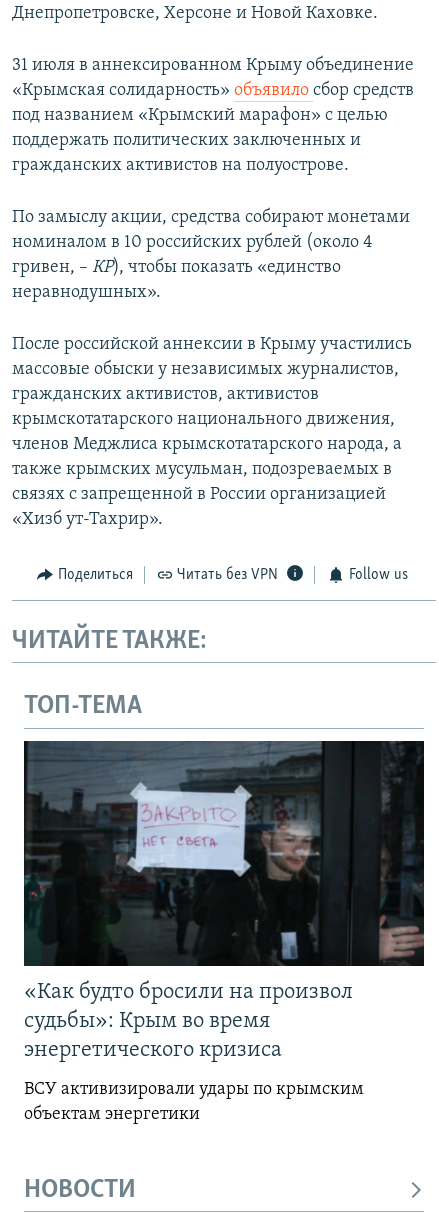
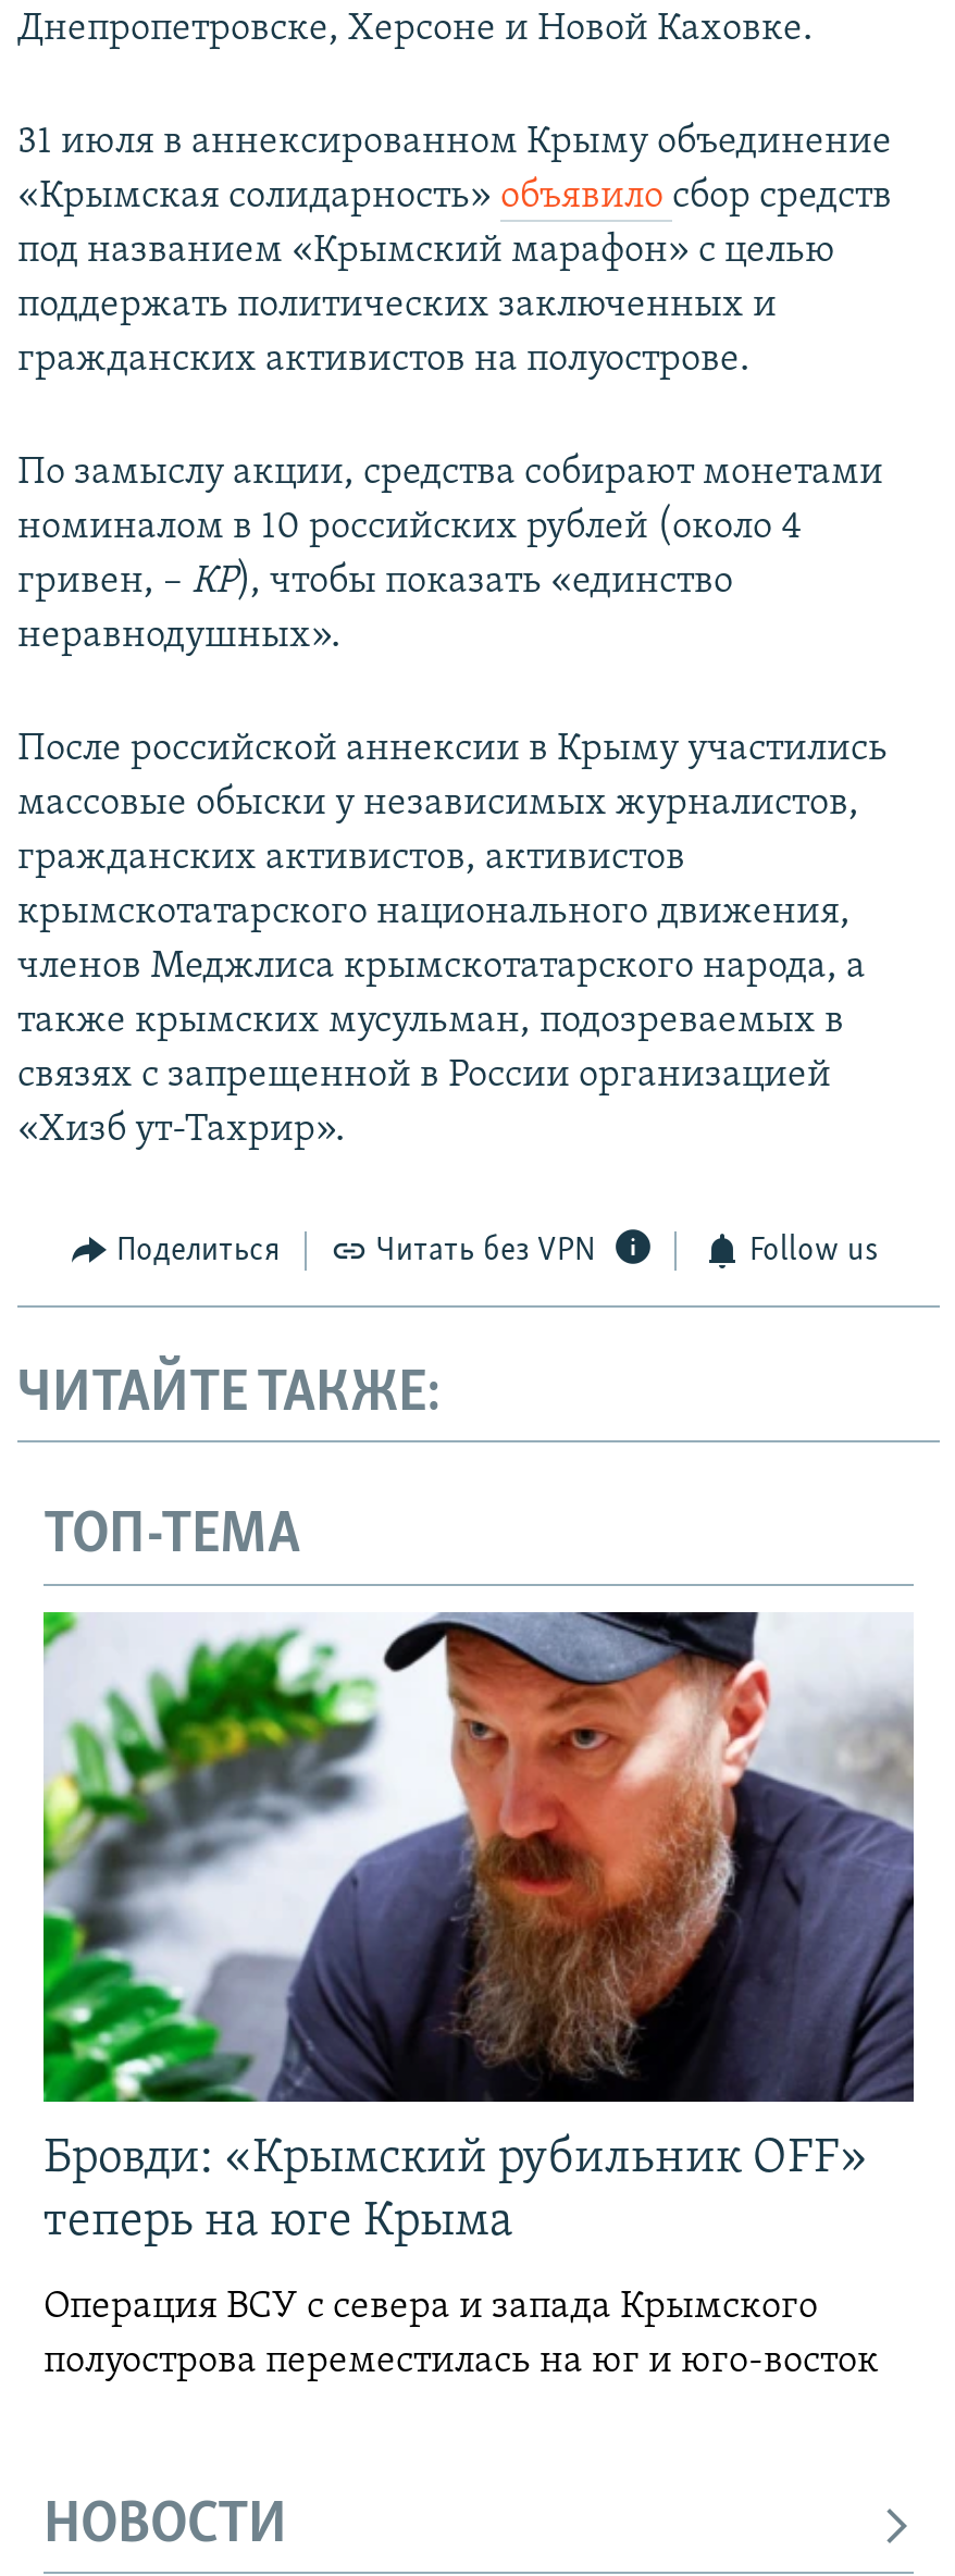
- [image]
- «Как будто бросили на произвол
- судьбы»: Крым во время
- энергетического кризиса
+ [image]
+ Бровди: «Крымский рубильник OFF»
+ теперь на юге Крыма

- ВСУ активизировали удары по крымским
- объектам энергетики
+ Операция ВСУ с севера и запада Крымского
+ полуострова переместилась на юг и юго-восток
